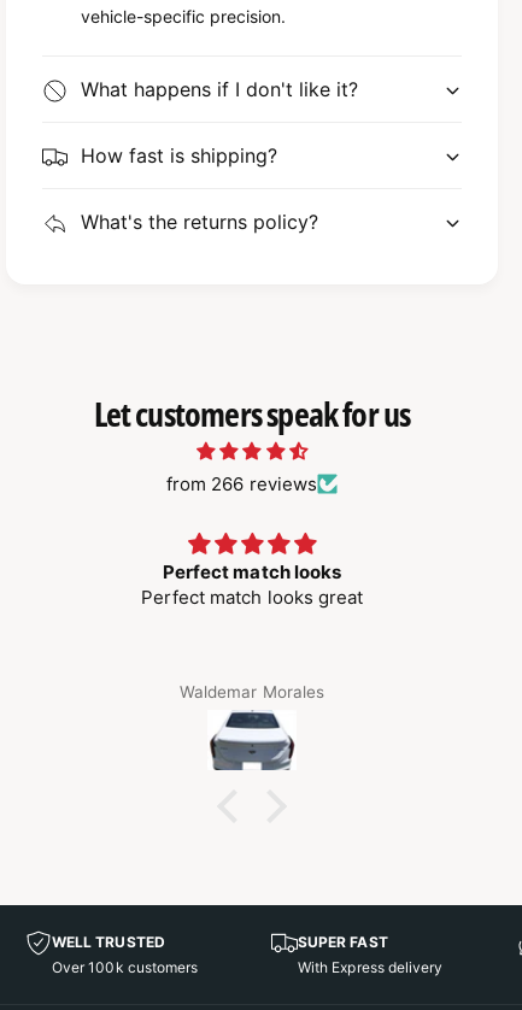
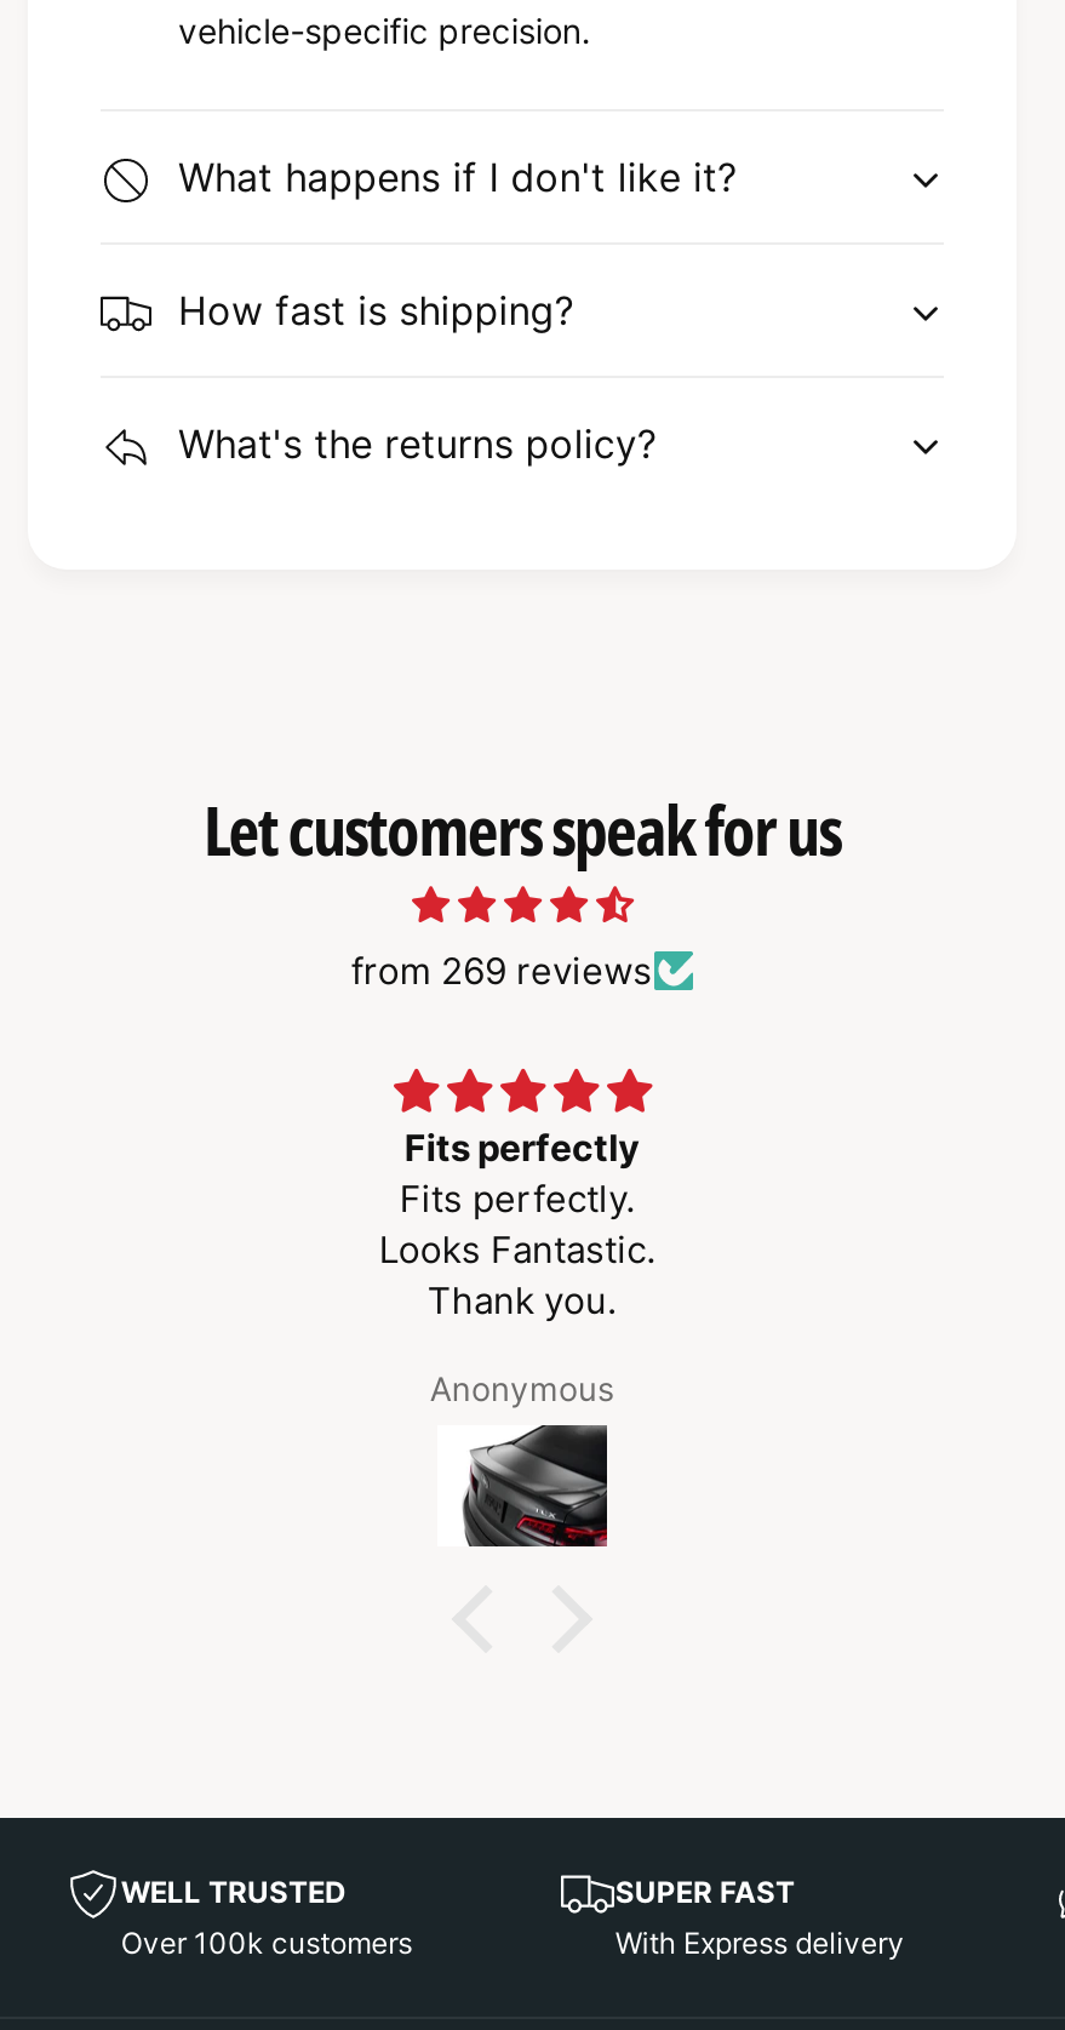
- from 266 reviews
+ from 269 reviews

- Perfect match looks
- Perfect match looks great
+ Fits perfectly
+ Fits perfectly.
+ Looks Fantastic.
+ Thank you.

- Waldemar Morales
+ Anonymous

- [image]
+ [image]
